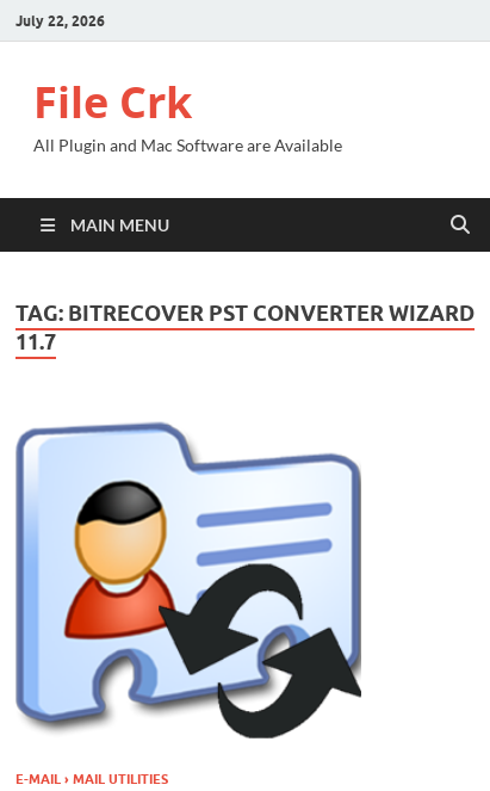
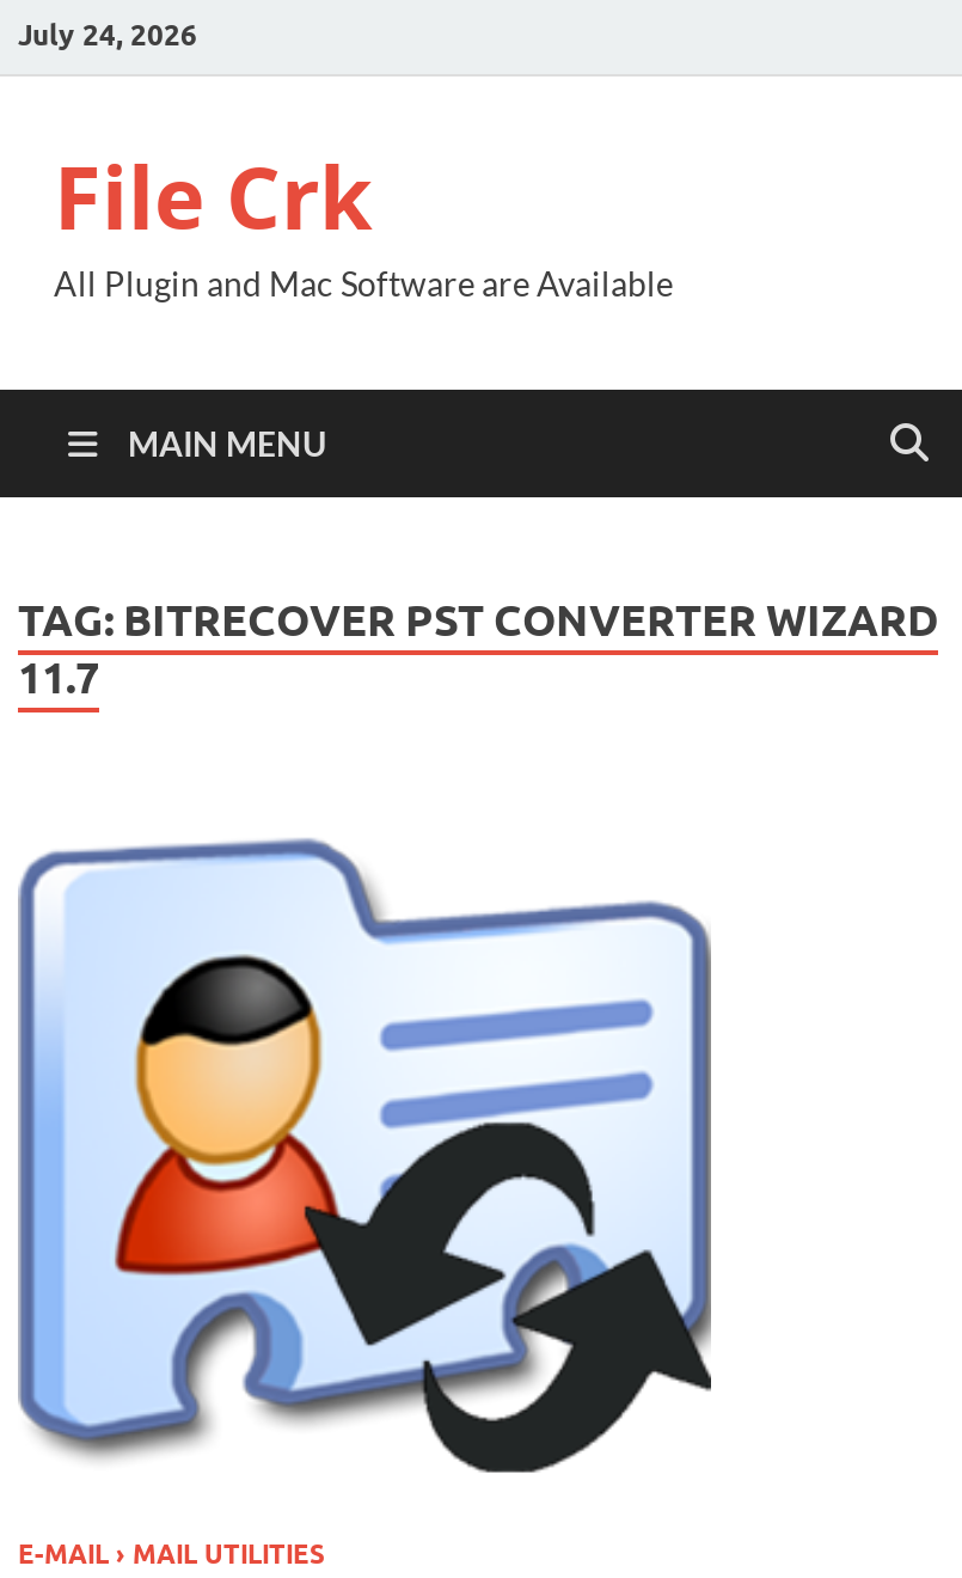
- July 22, 2026
+ July 24, 2026
